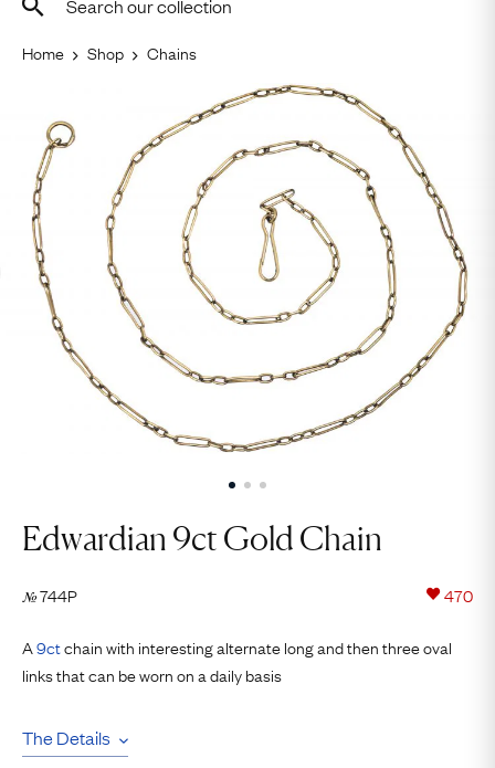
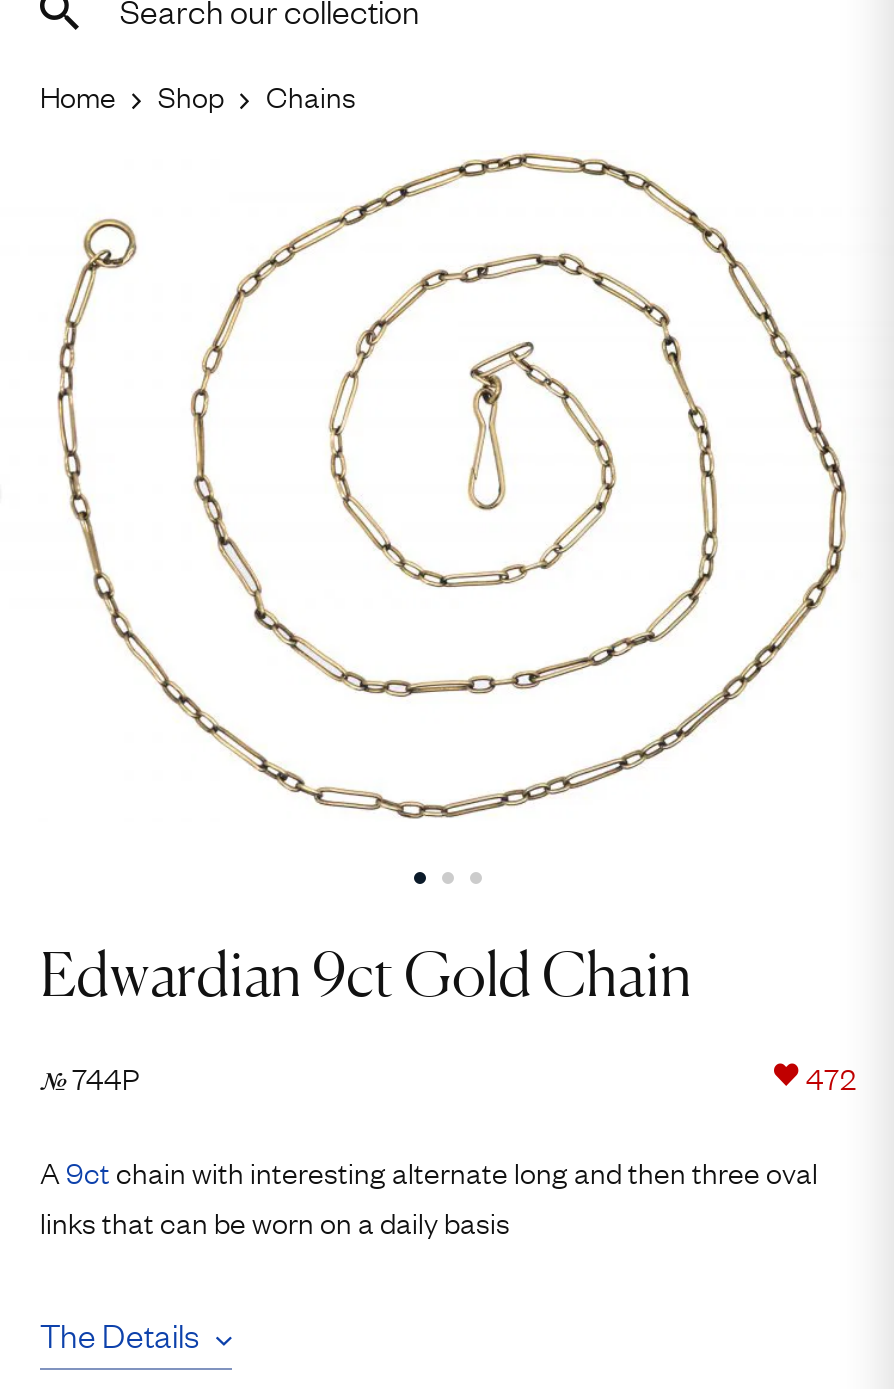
- 470
+ 472
